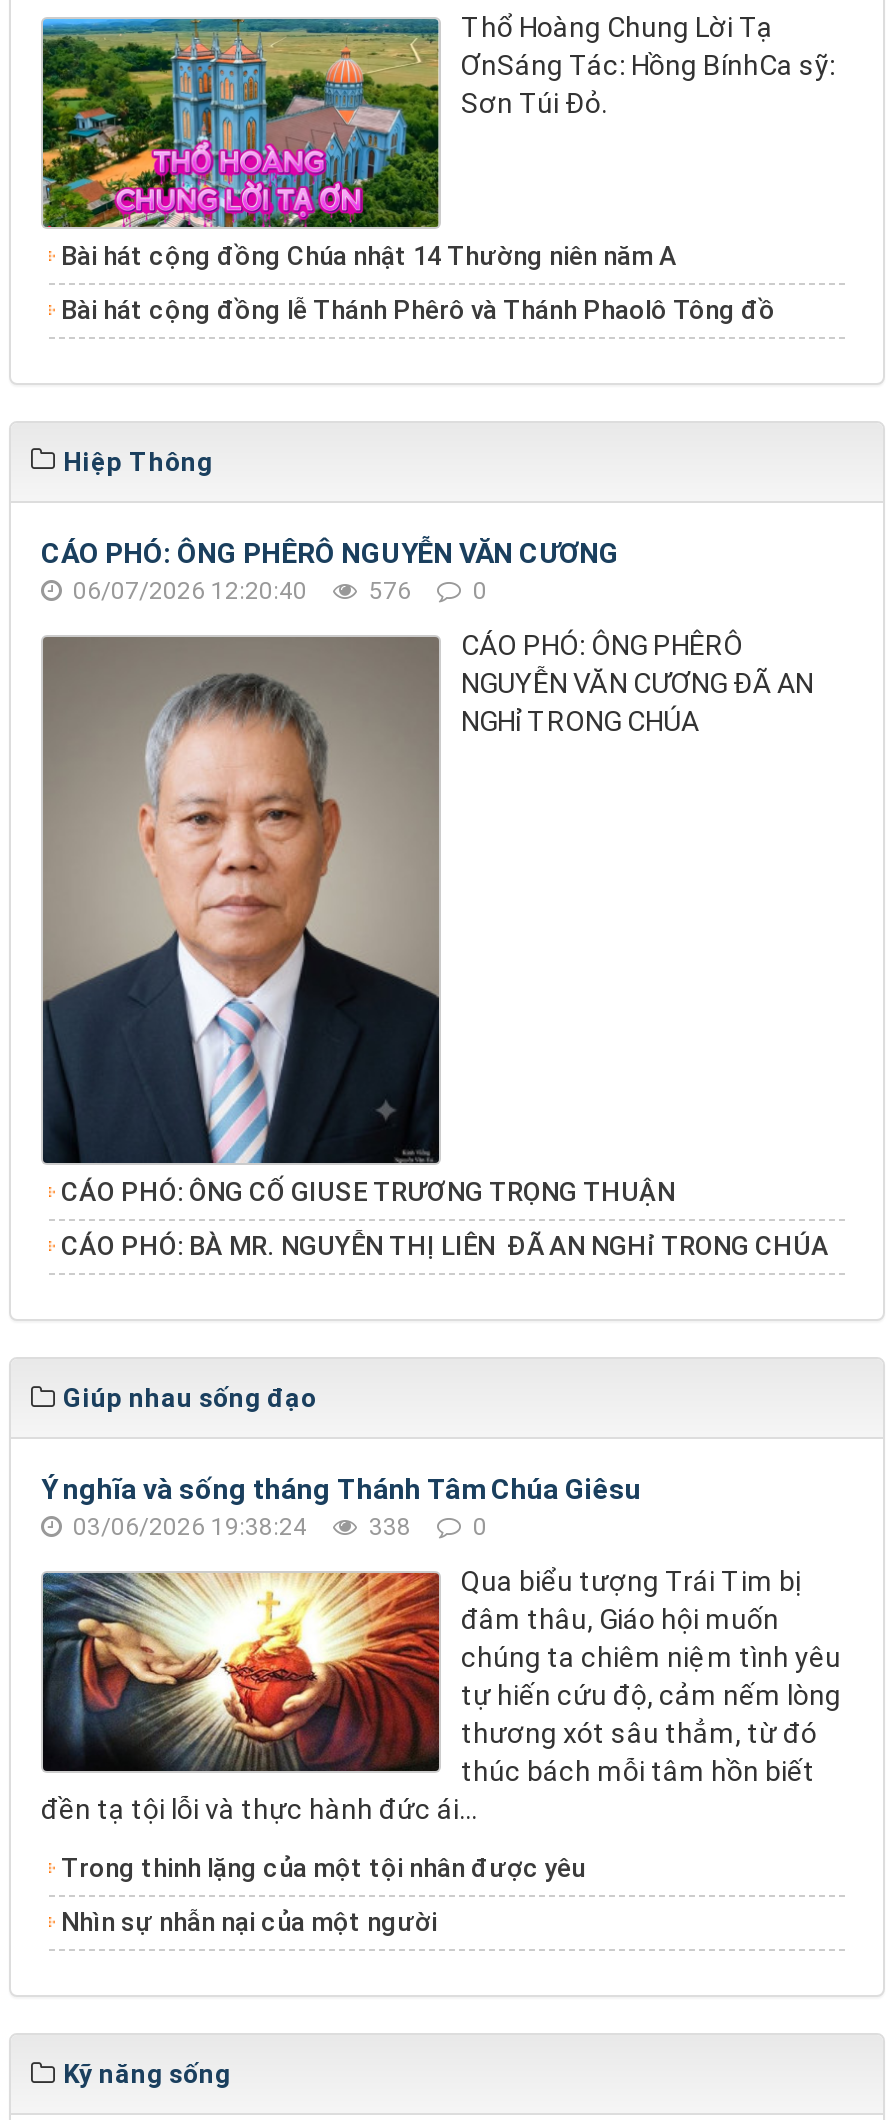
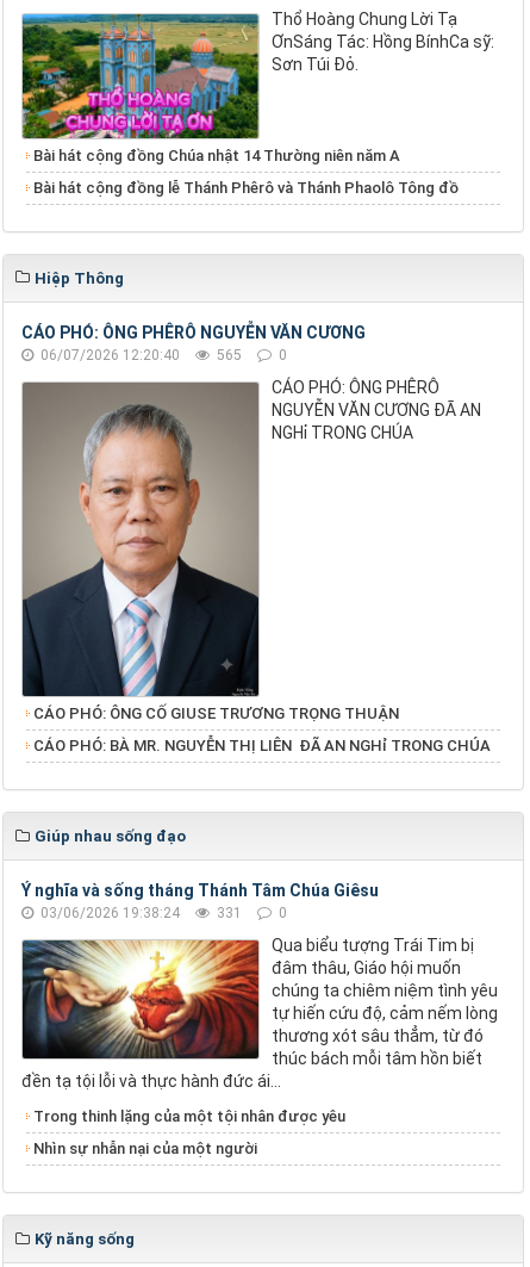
- 06/07/2026 12:20:40 576 0
+ 06/07/2026 12:20:40 565 0

- 03/06/2026 19:38:24 338 0
+ 03/06/2026 19:38:24 331 0
